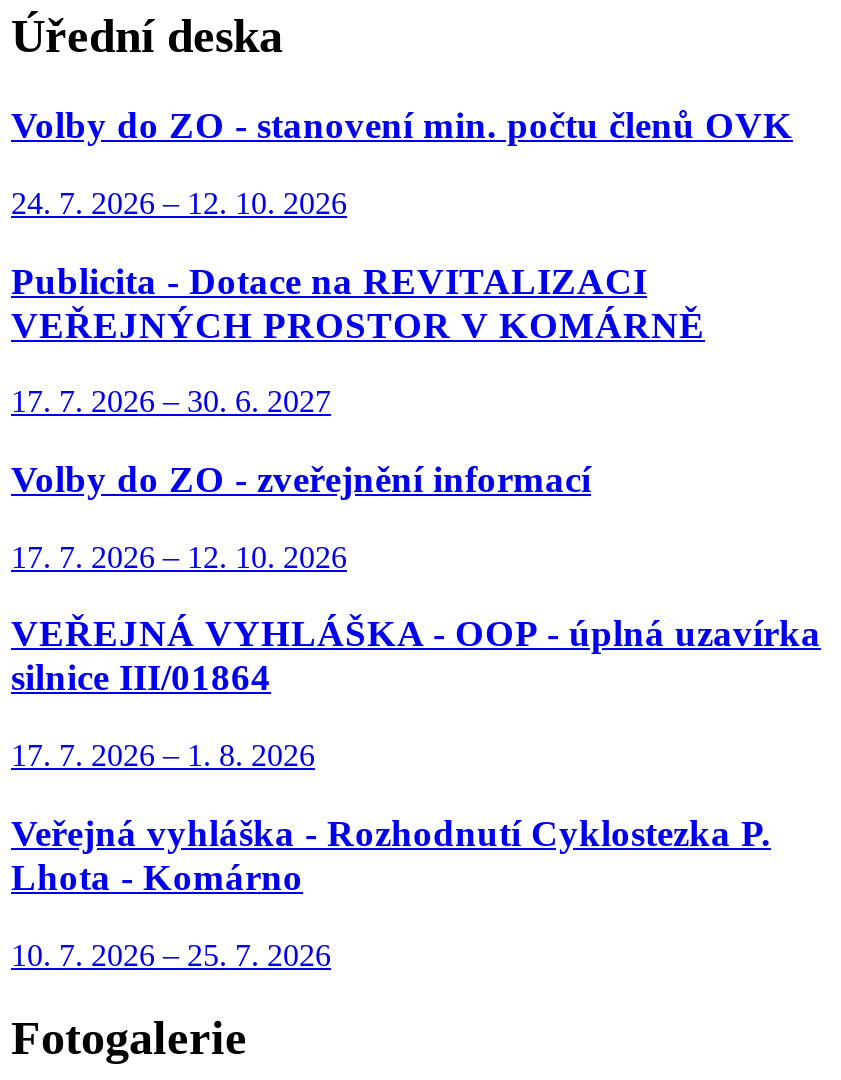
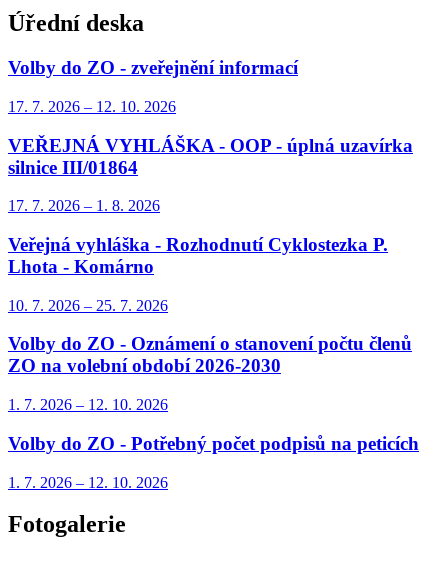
- Volby do ZO - stanovení min. počtu členů OVK
- 24. 7. 2026 – 12. 10. 2026
- Publicita - Dotace na REVITALIZACI
- VEŘEJNÝCH PROSTOR V KOMÁRNĚ
- 17. 7. 2026 – 30. 6. 2027

moved up: Volby do ZO - zveřejnění informací | 17. 7. 2026 – 12. 10. 2026 | VEŘEJNÁ VYHLÁŠKA - OOP - úplná uzavírka | silnice III/01864 | 17. 7. 2026 – 1. 8. 2026 | Veřejná vyhláška - Rozhodnutí Cyklostezka P. | Lhota - Komárno | 10. 7. 2026 – 25. 7. 2026

+ Volby do ZO - Oznámení o stanovení počtu členů
+ ZO na volební období 2026-2030
+ 1. 7. 2026 – 12. 10. 2026
+ Volby do ZO - Potřebný počet podpisů na peticích
+ 1. 7. 2026 – 12. 10. 2026
